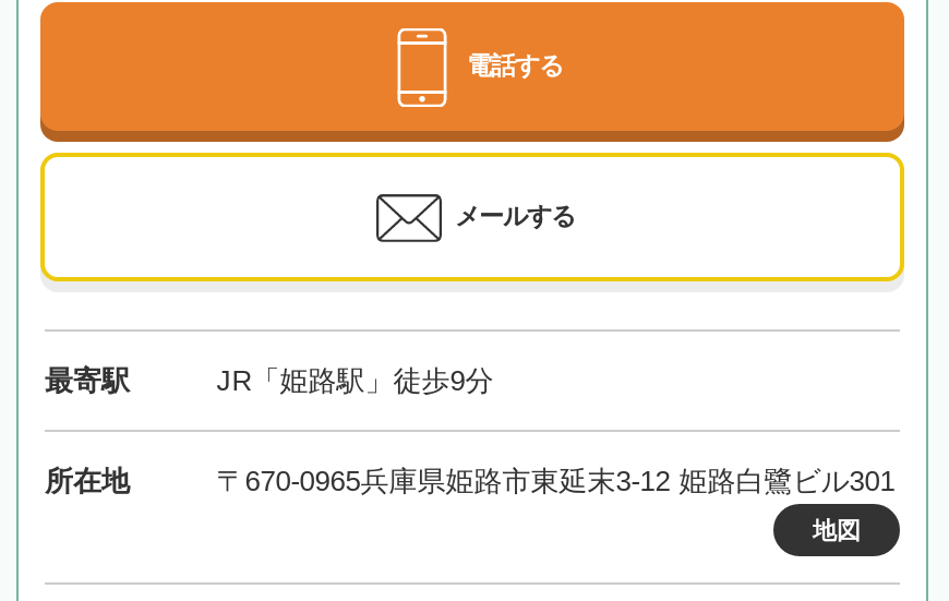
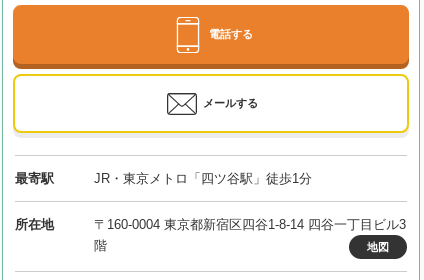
- JR「姫路駅」徒歩9分
+ JR・東京メトロ「四ツ谷駅」徒歩1分

- 〒670-0965兵庫県姫路市東延末3-12 姫路白鷺ビル301
+ 〒160-0004 東京都新宿区四谷1-8-14 四谷一丁目ビル3
+ 階
